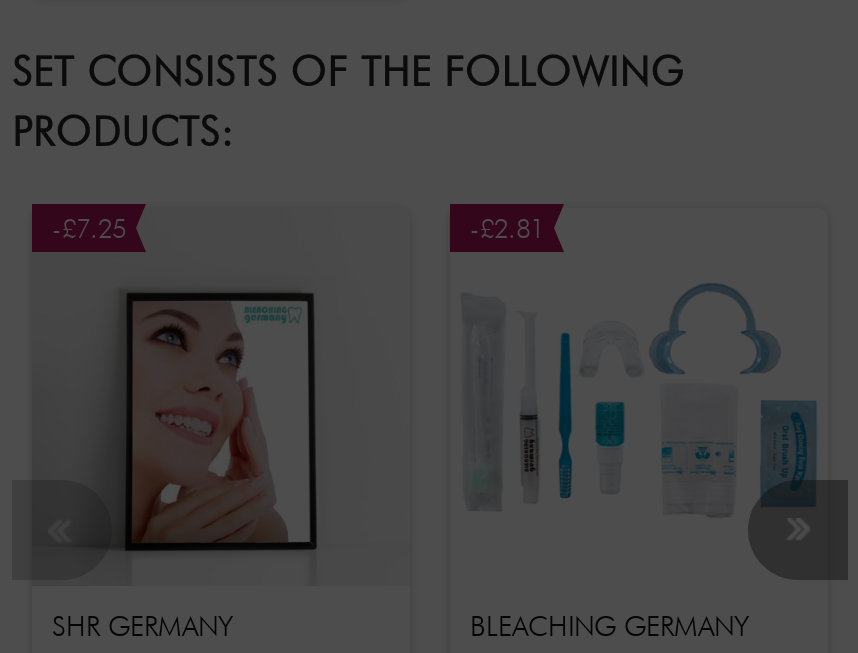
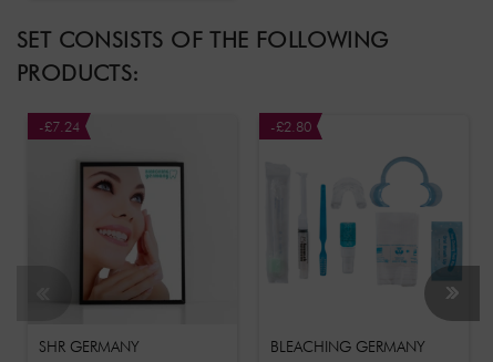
- -£7.25
+ -£7.24

- -£2.81
+ -£2.80
